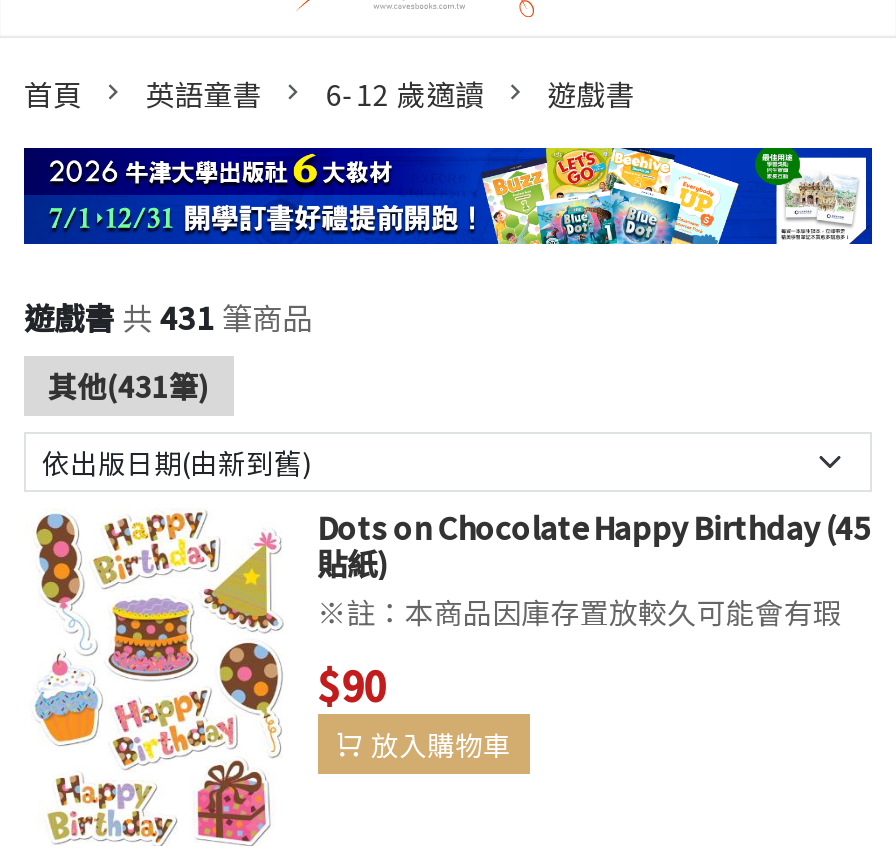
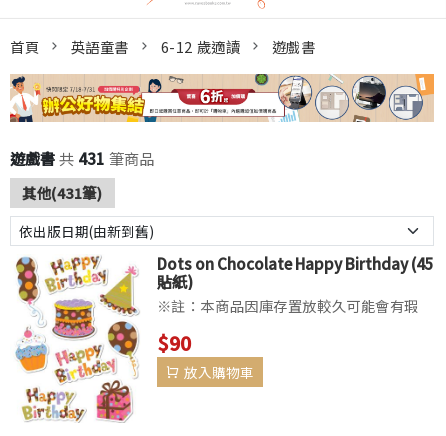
- [image]
+ [image]
